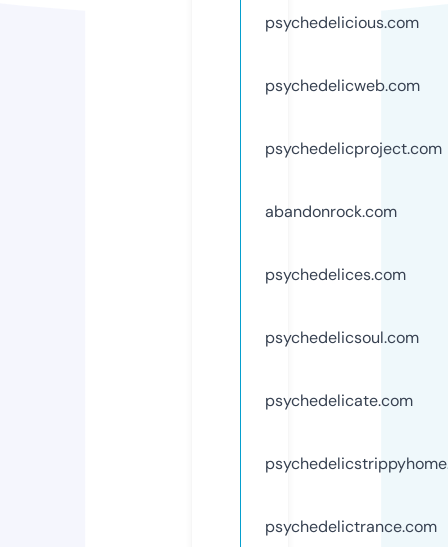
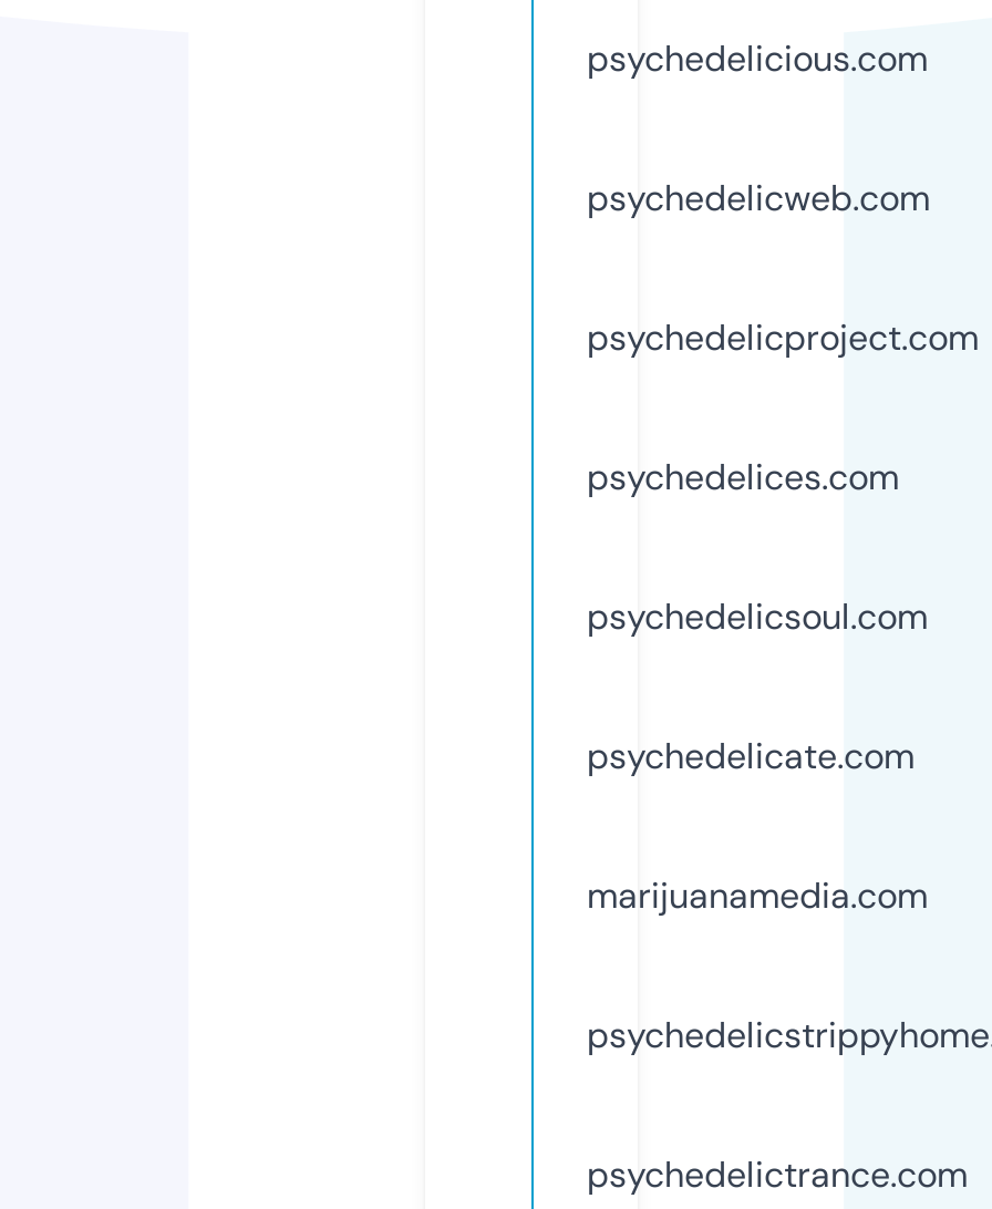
- abandonrock.com

moved up: psychedelices.com | psychedelicsoul.com | psychedelicate.com

+ marijuanamedia.com
